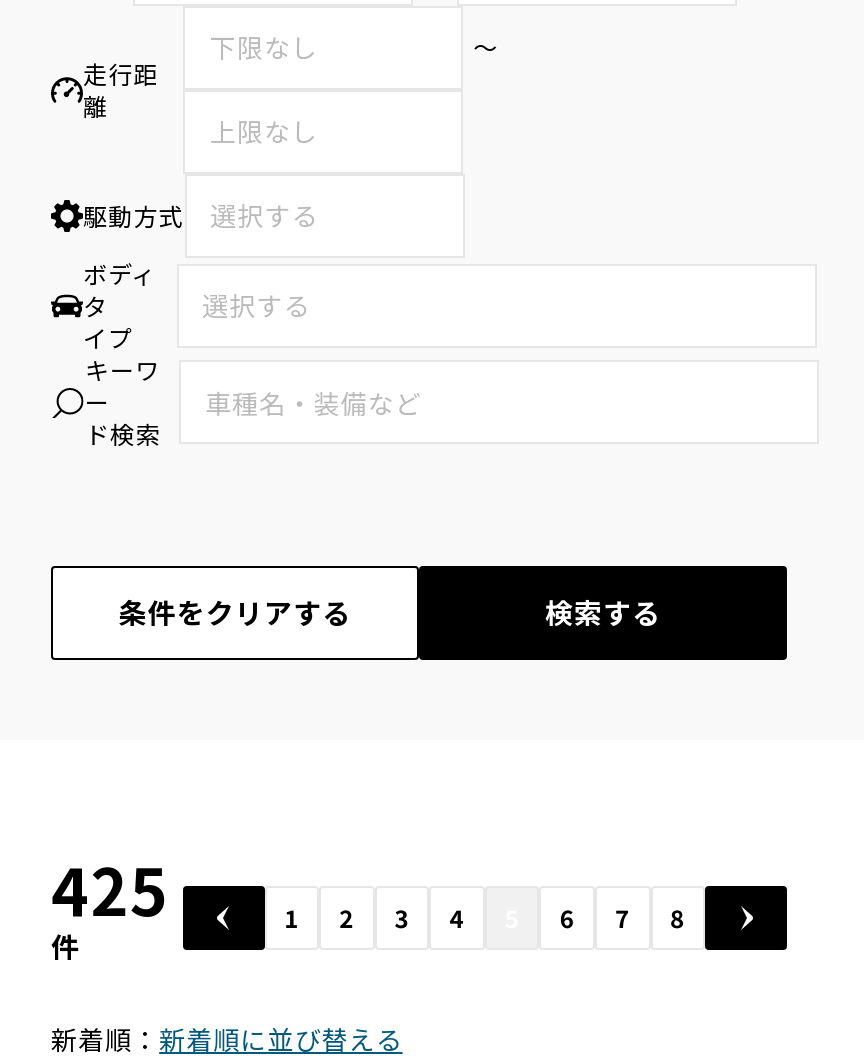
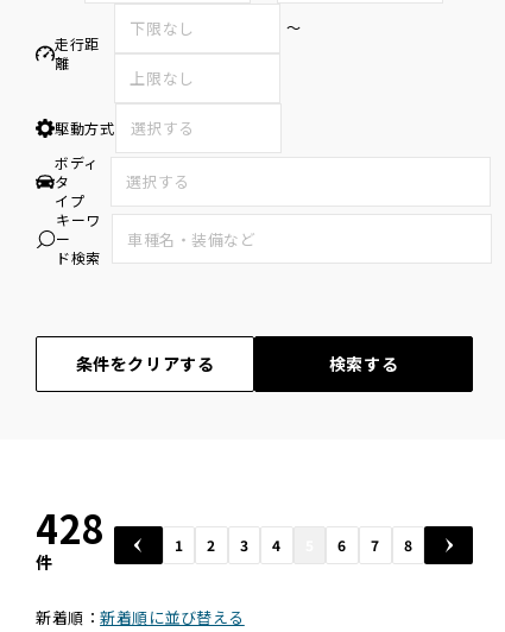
- 425
+ 428
